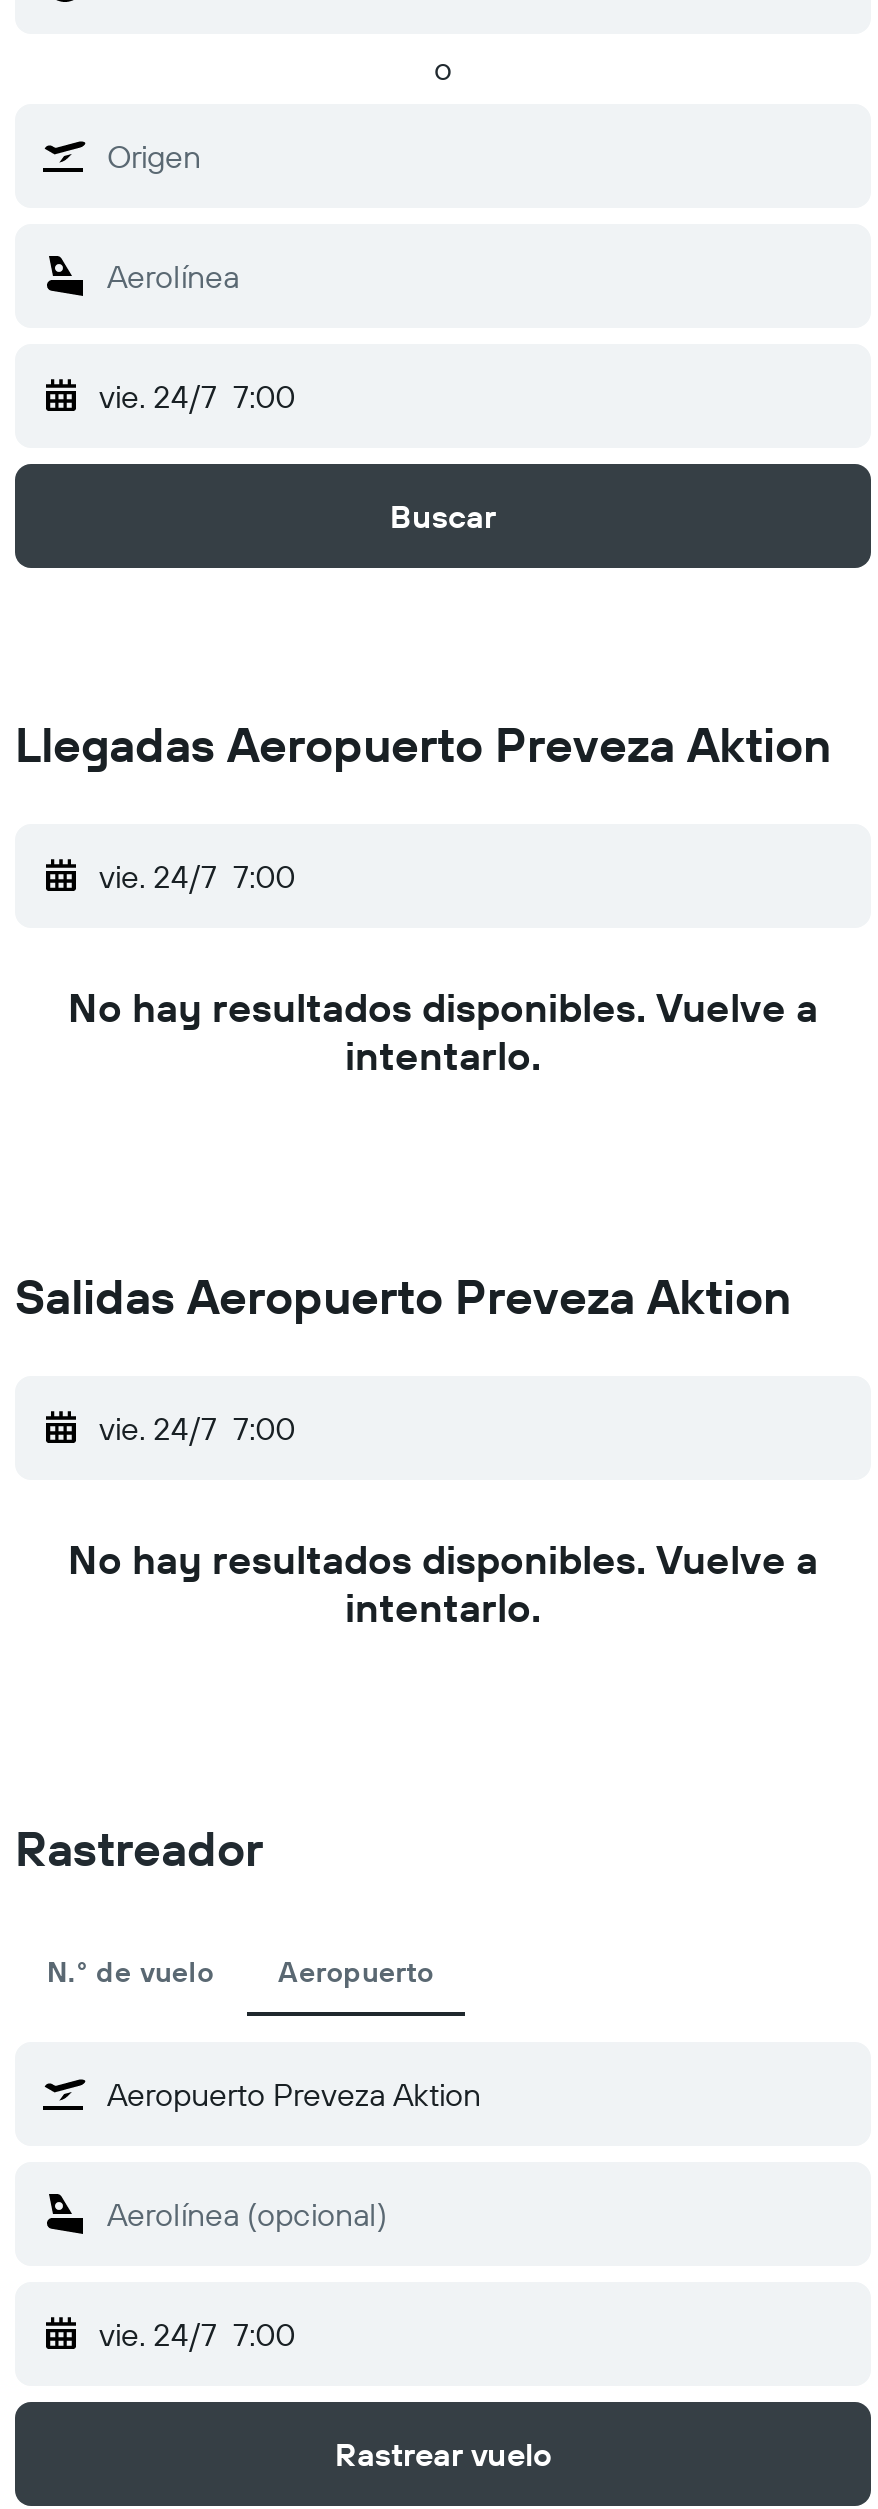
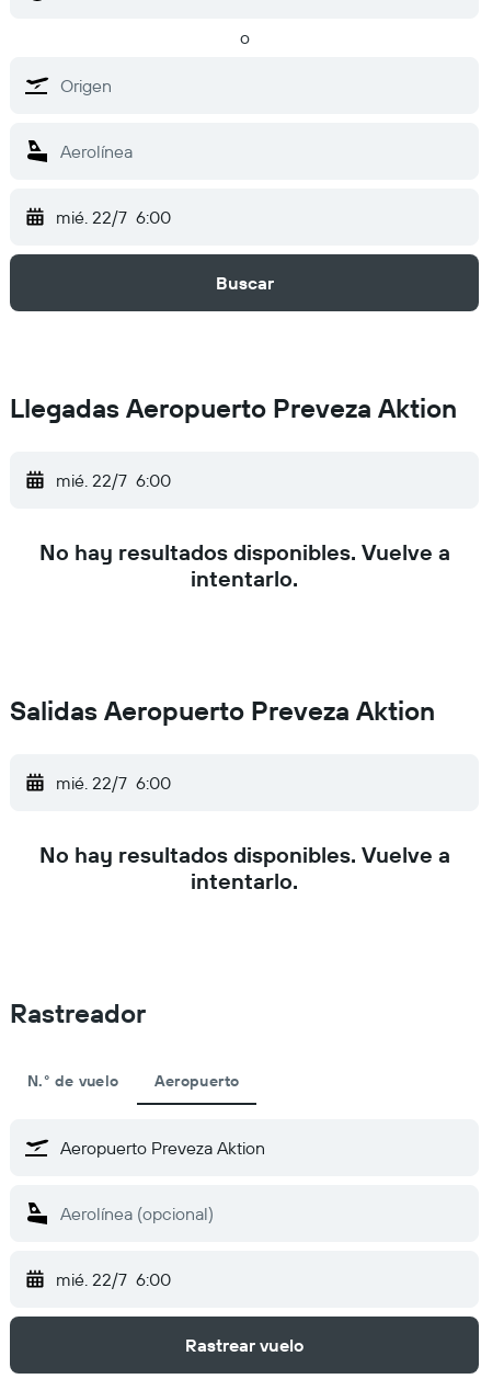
- vie. 24/7 7:00
+ mié. 22/7 6:00

- vie. 24/7 7:00
+ mié. 22/7 6:00

- vie. 24/7 7:00
+ mié. 22/7 6:00

- vie. 24/7 7:00
+ mié. 22/7 6:00
